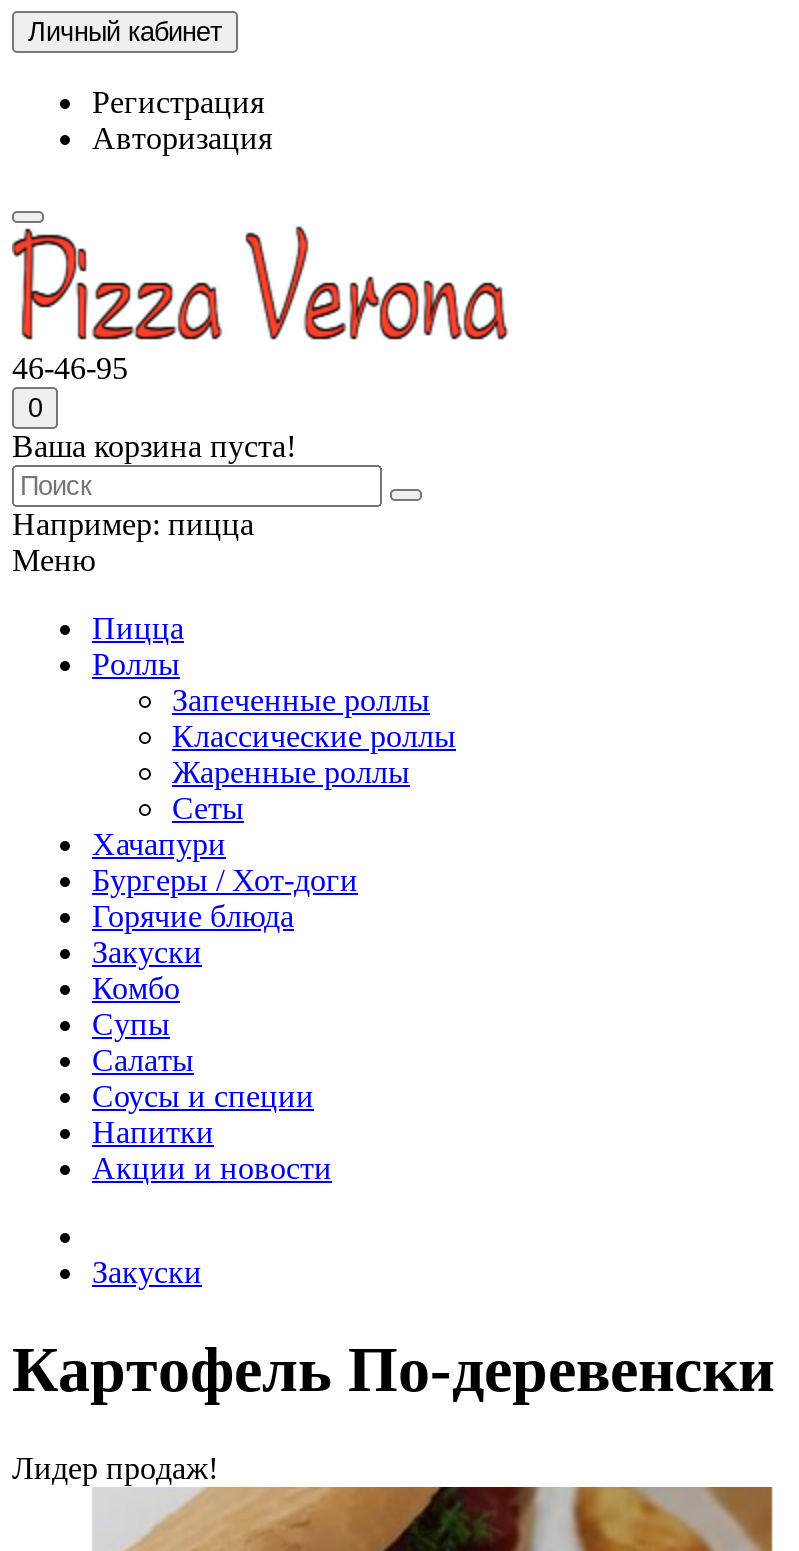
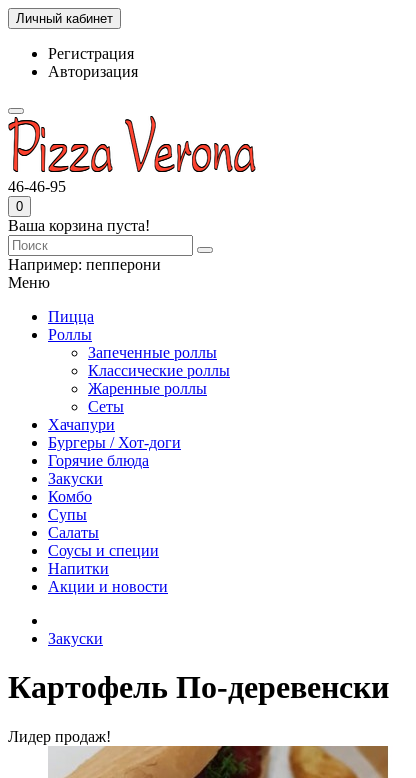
- Например:пицца
+ Например:пепперони
